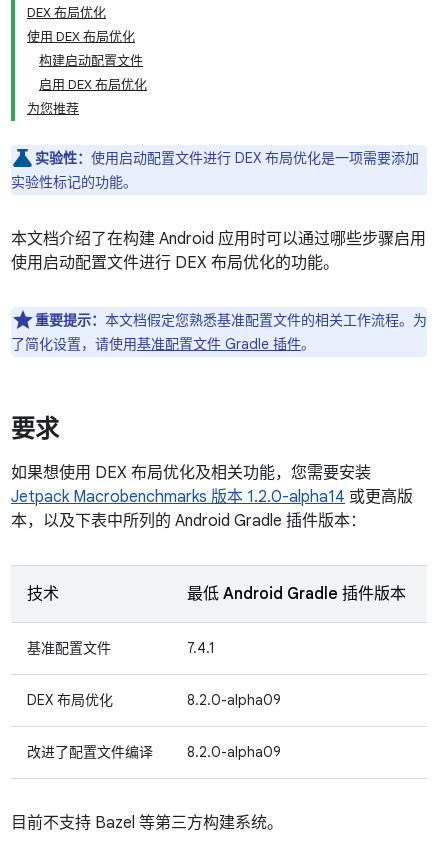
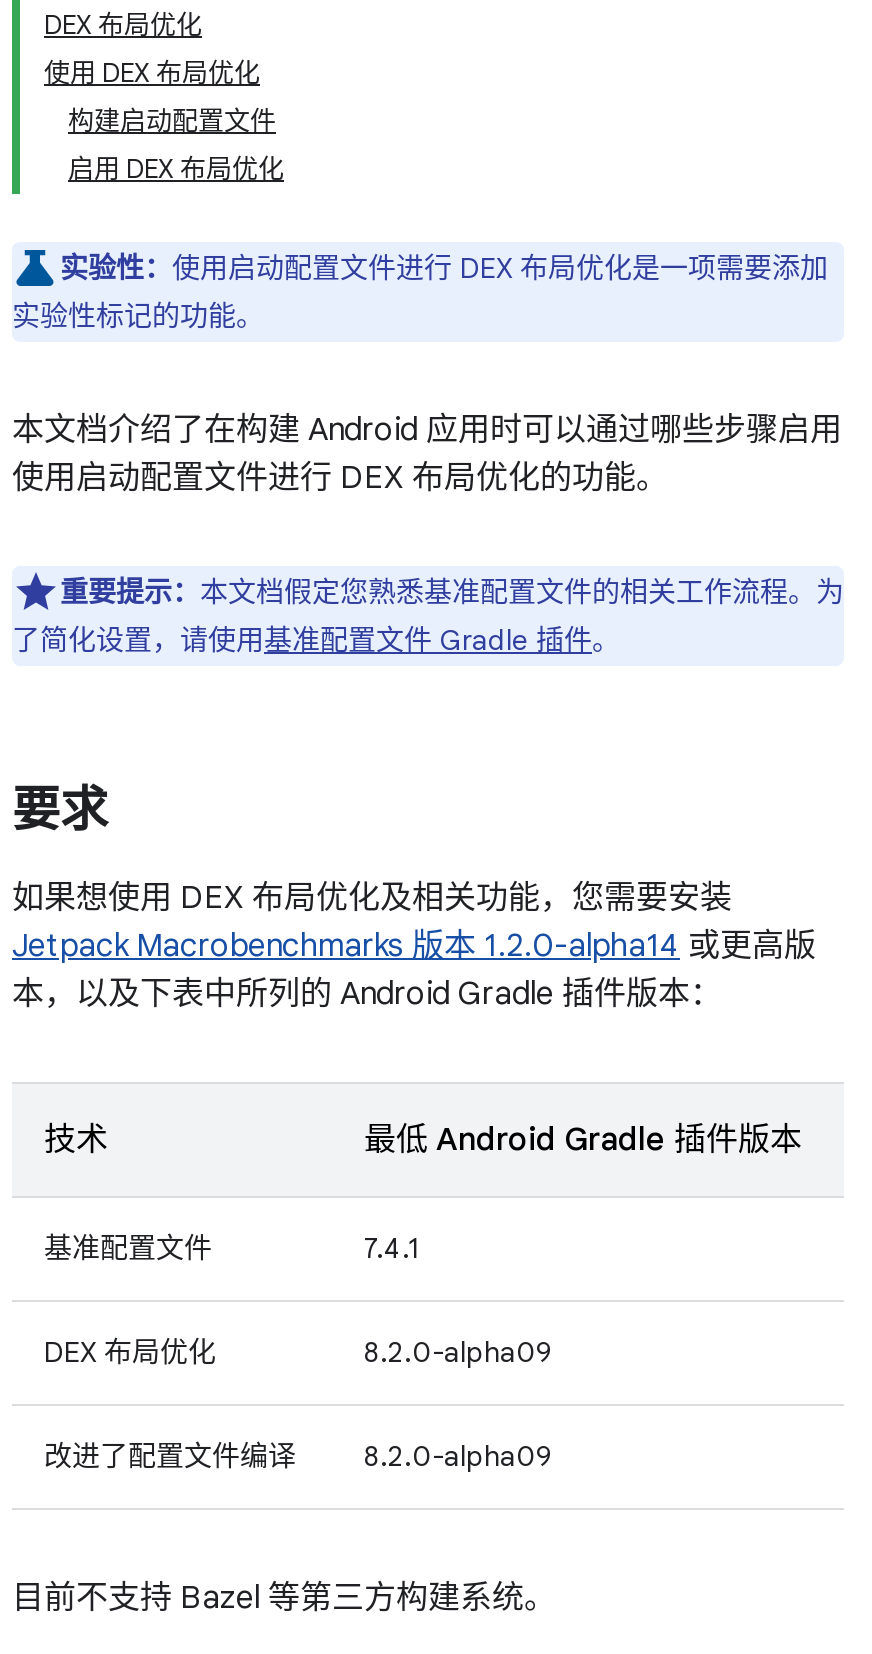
- 为您推荐
